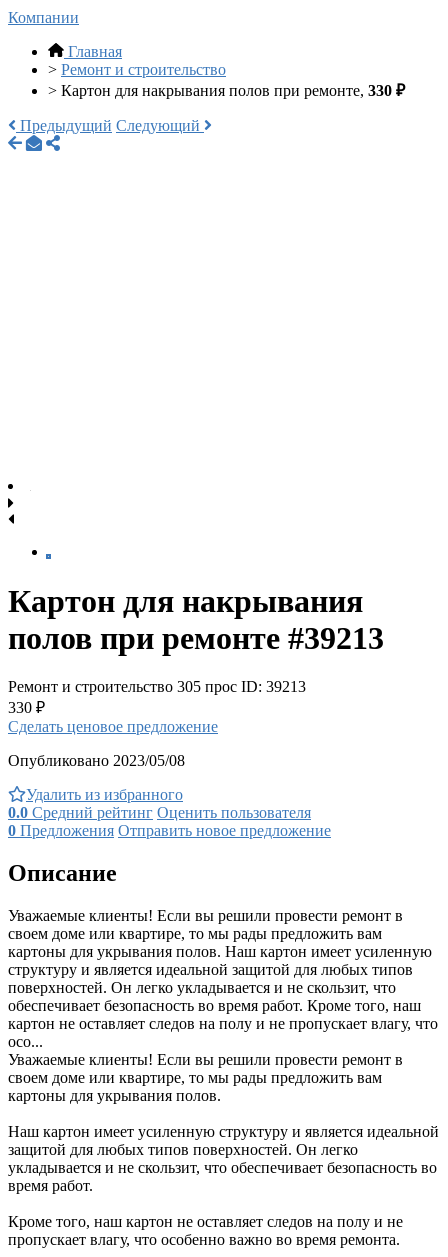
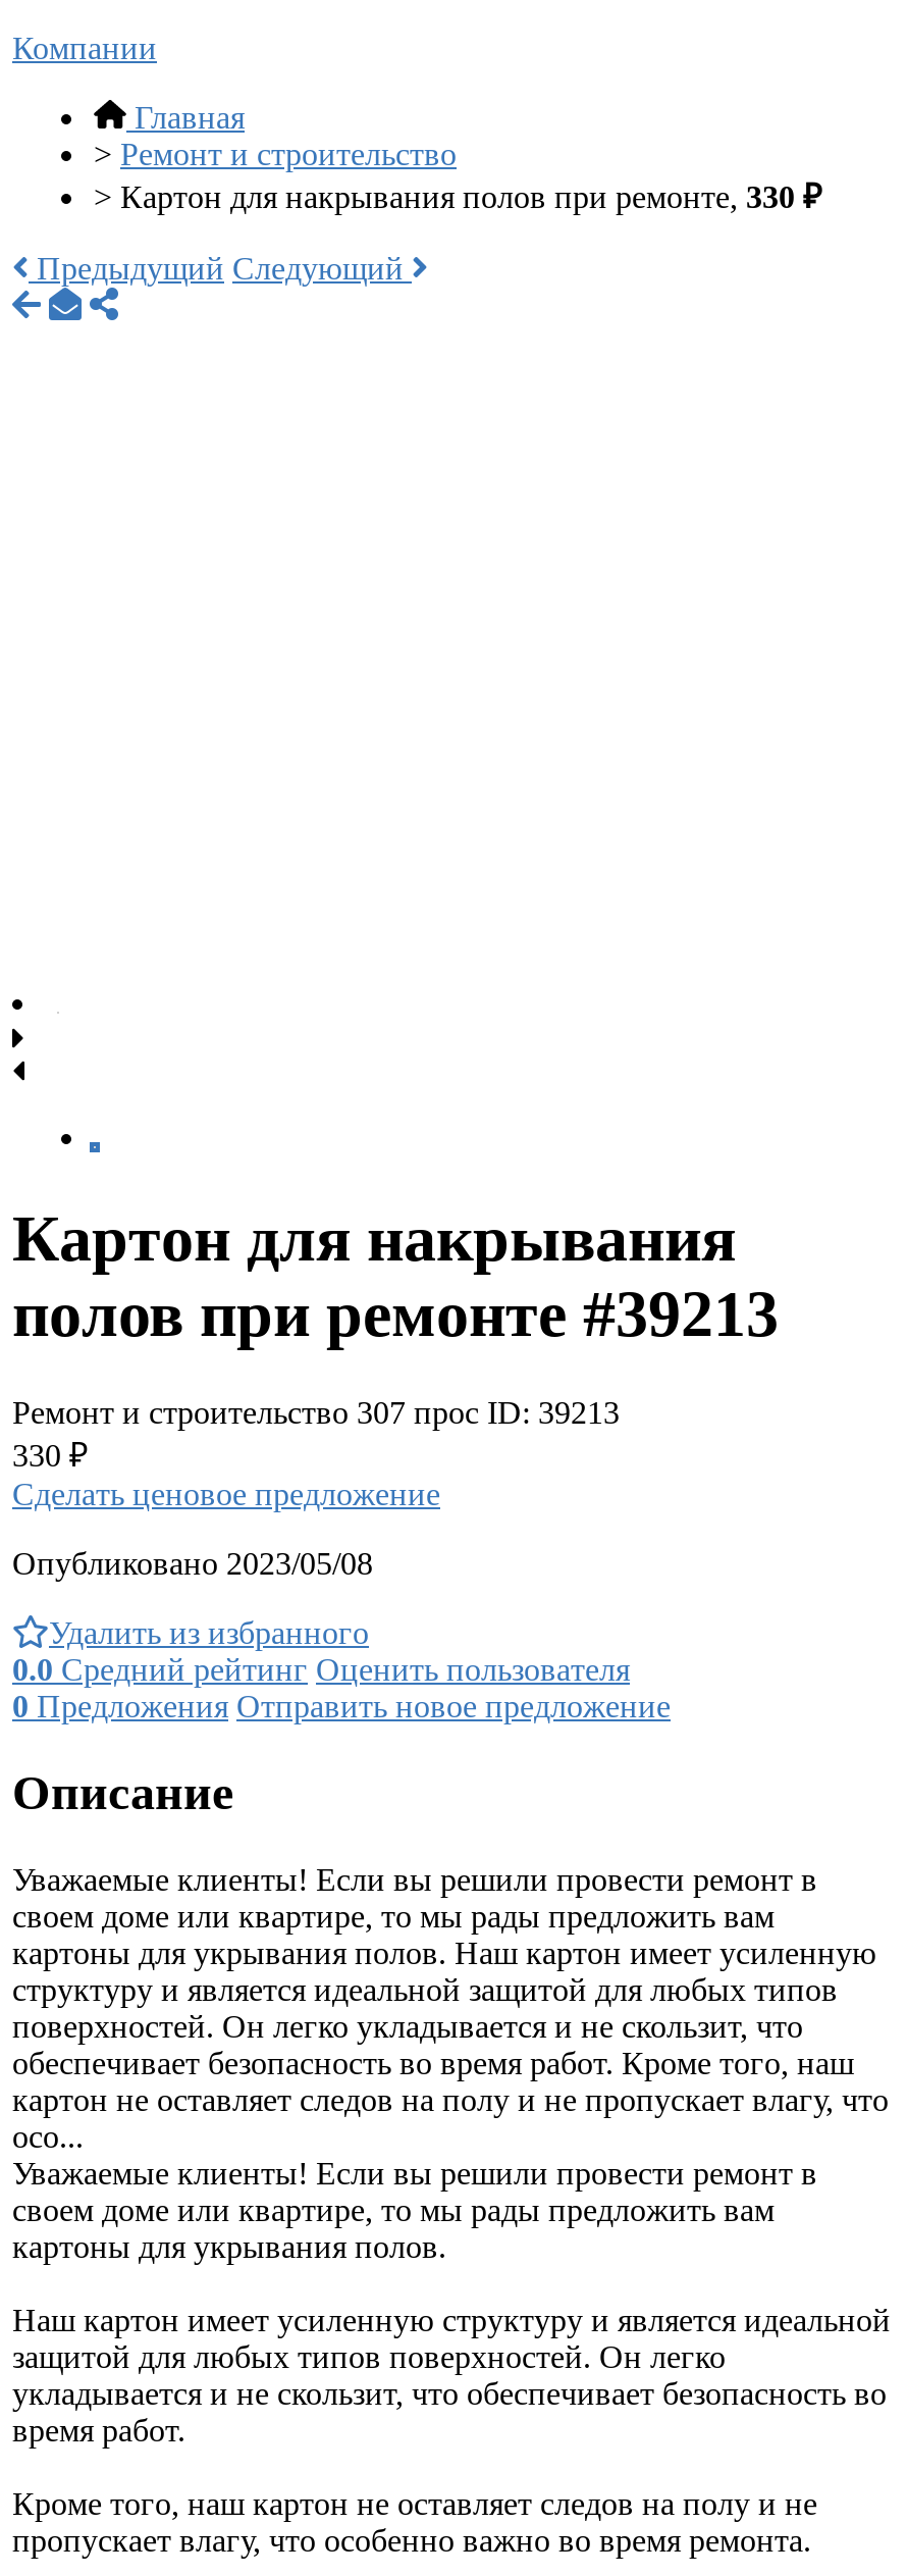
- Ремонт и строительство 305 прос ID: 39213
+ Ремонт и строительство 307 прос ID: 39213
